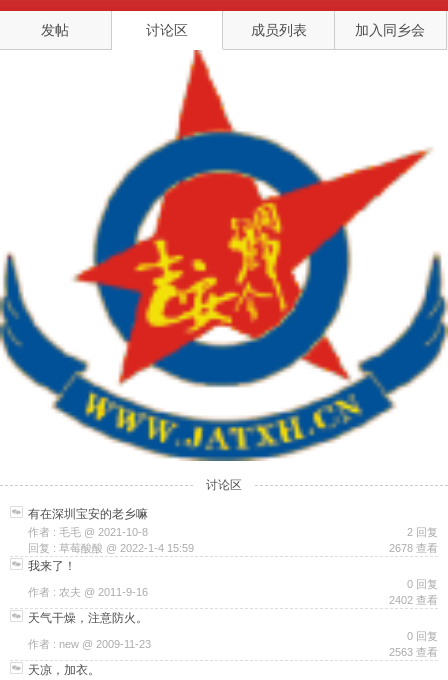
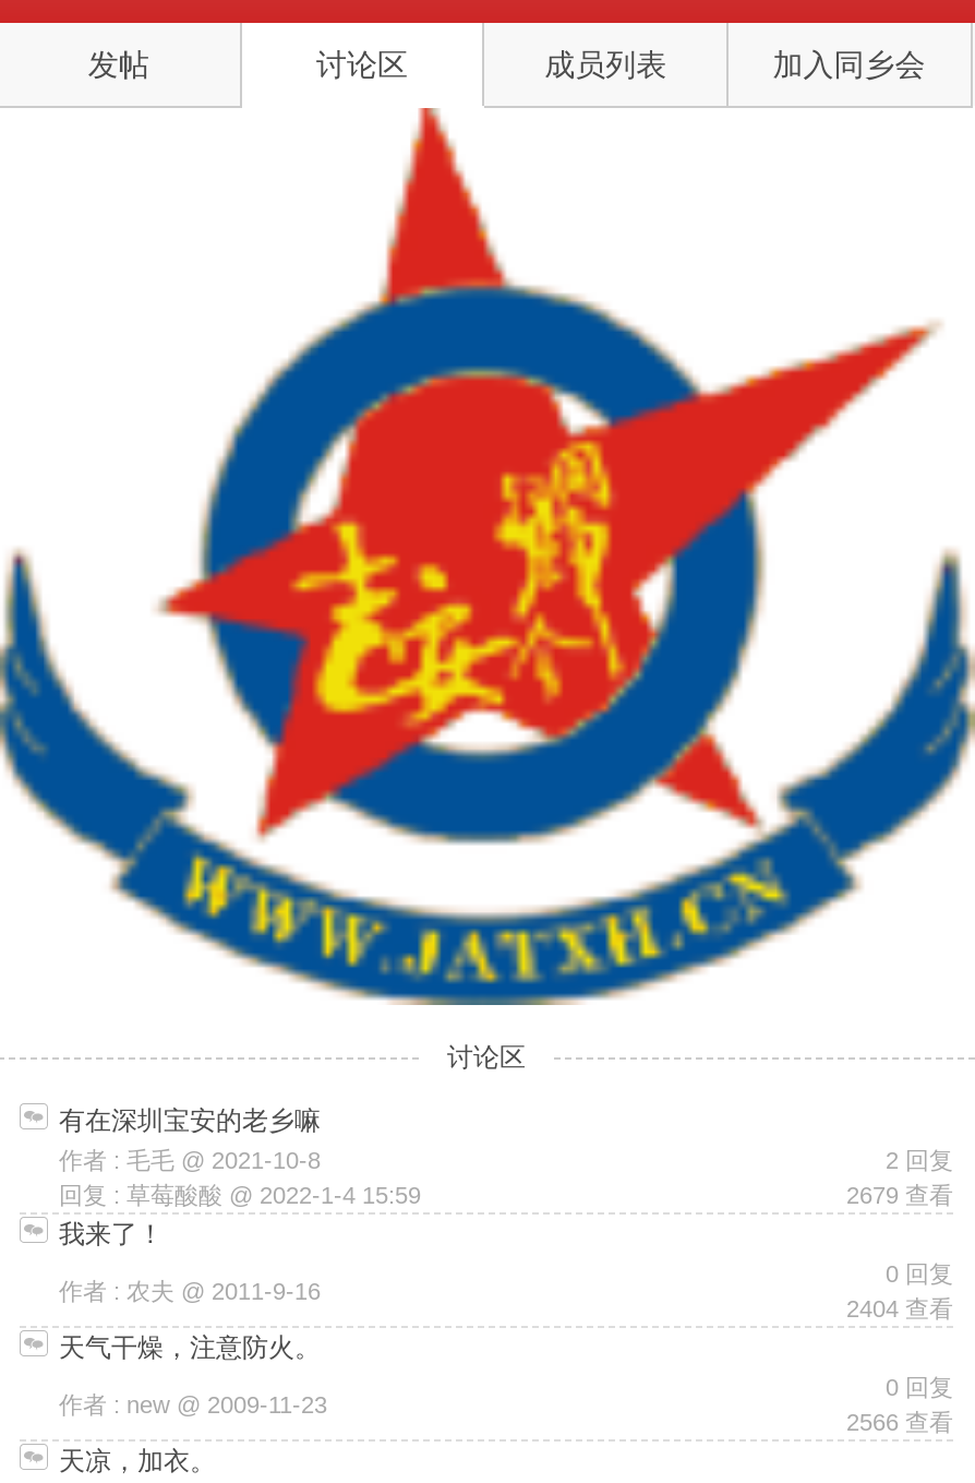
- 2678 查看
+ 2679 查看

- 2402 查看
+ 2404 查看

- 2563 查看
+ 2566 查看
